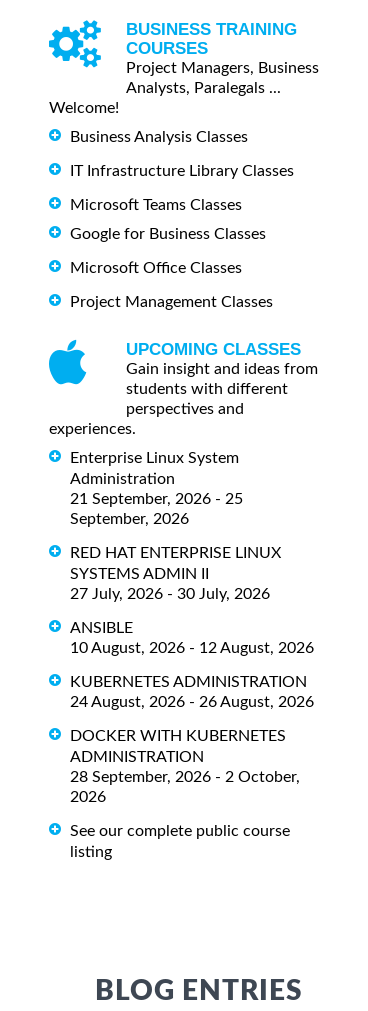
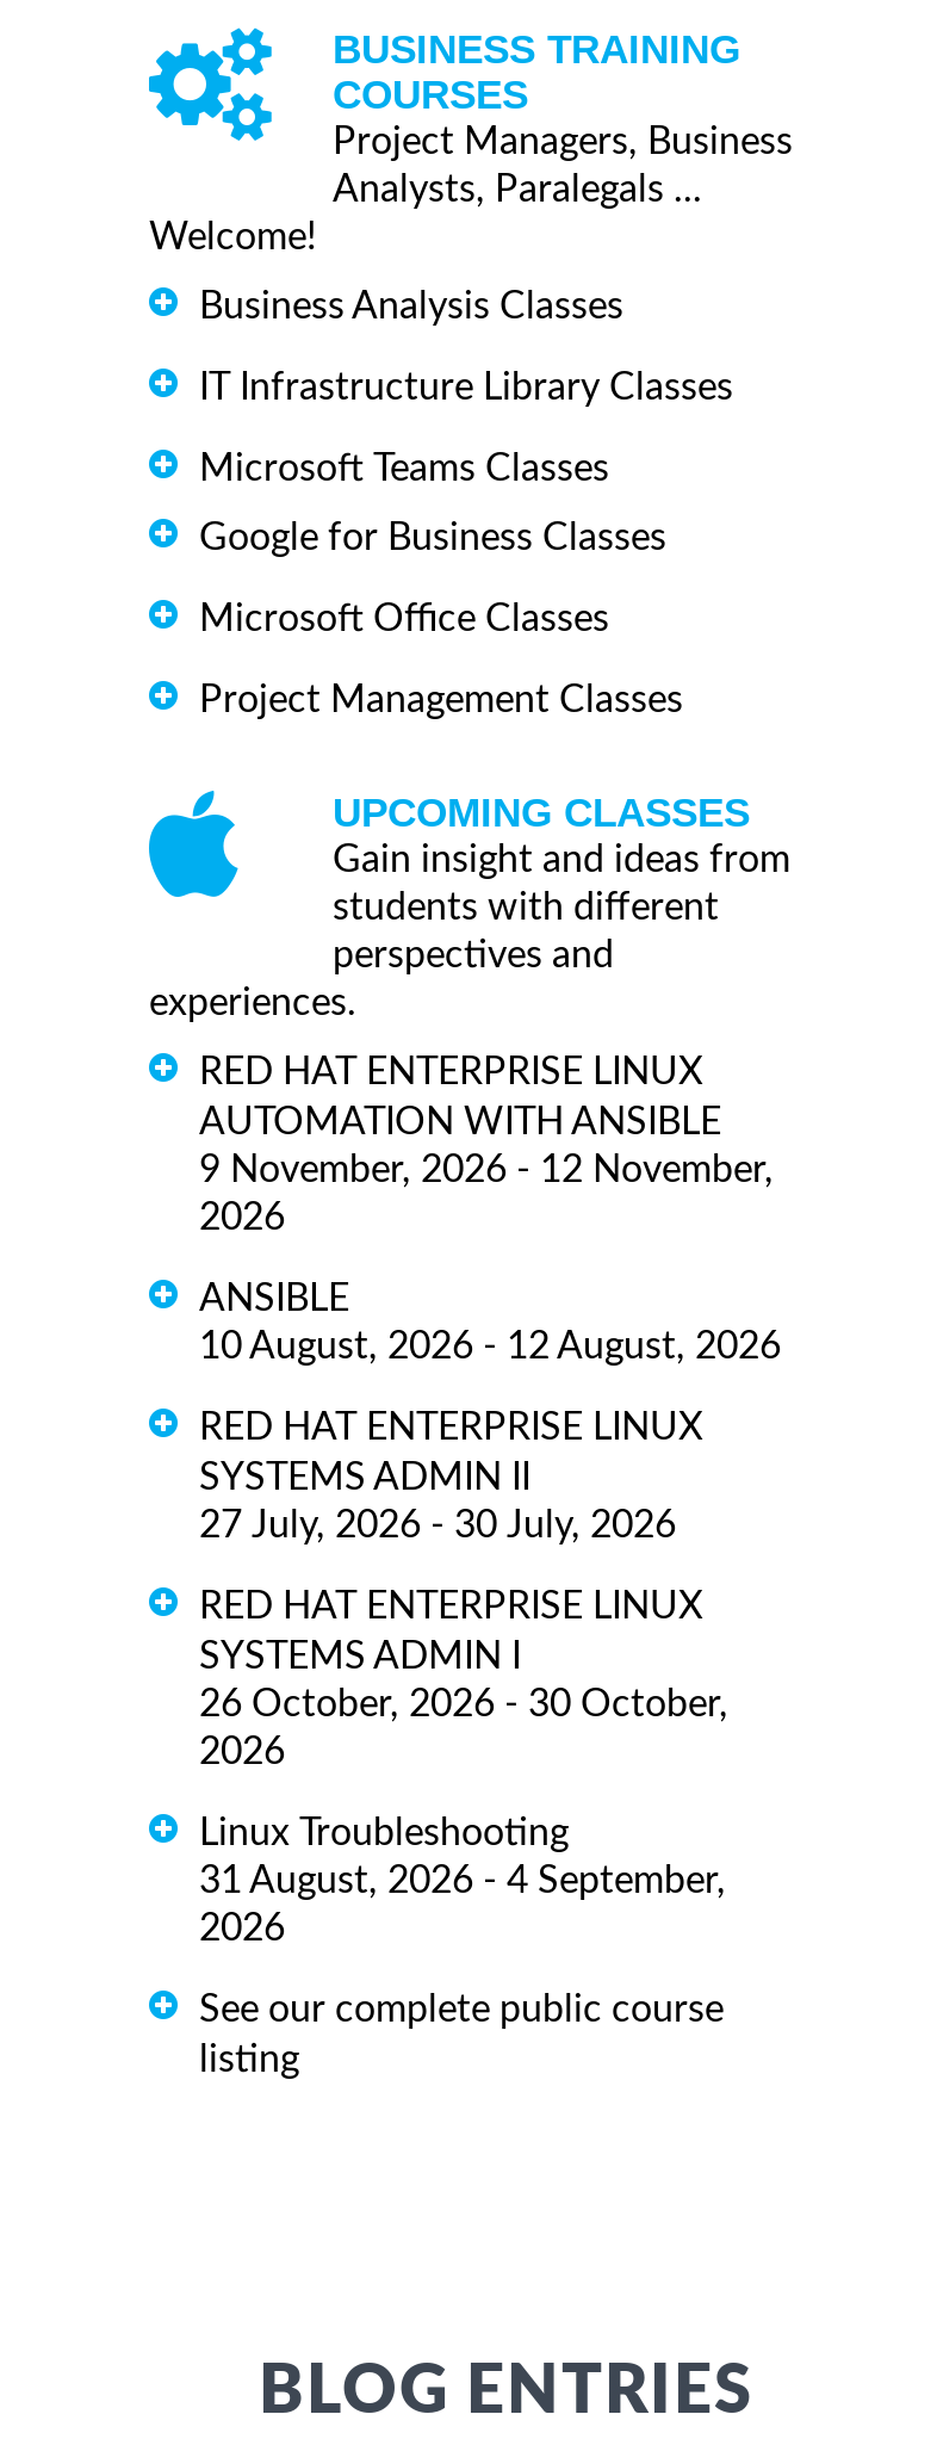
- Enterprise Linux System
- Administration
- 21 September, 2026 - 25
- September, 2026
+ RED HAT ENTERPRISE LINUX
+ AUTOMATION WITH ANSIBLE
+ 9 November, 2026 - 12 November,
+ 2026

moved down: RED HAT ENTERPRISE LINUX | SYSTEMS ADMIN II | 27 July, 2026 - 30 July, 2026

moved up: ANSIBLE | 10 August, 2026 - 12 August, 2026

- KUBERNETES ADMINISTRATION
- 24 August, 2026 - 26 August, 2026
- DOCKER WITH KUBERNETES
- ADMINISTRATION
- 28 September, 2026 - 2 October,
+ RED HAT ENTERPRISE LINUX
+ SYSTEMS ADMIN I
+ 26 October, 2026 - 30 October,
+ 2026
+ Linux Troubleshooting
+ 31 August, 2026 - 4 September,
